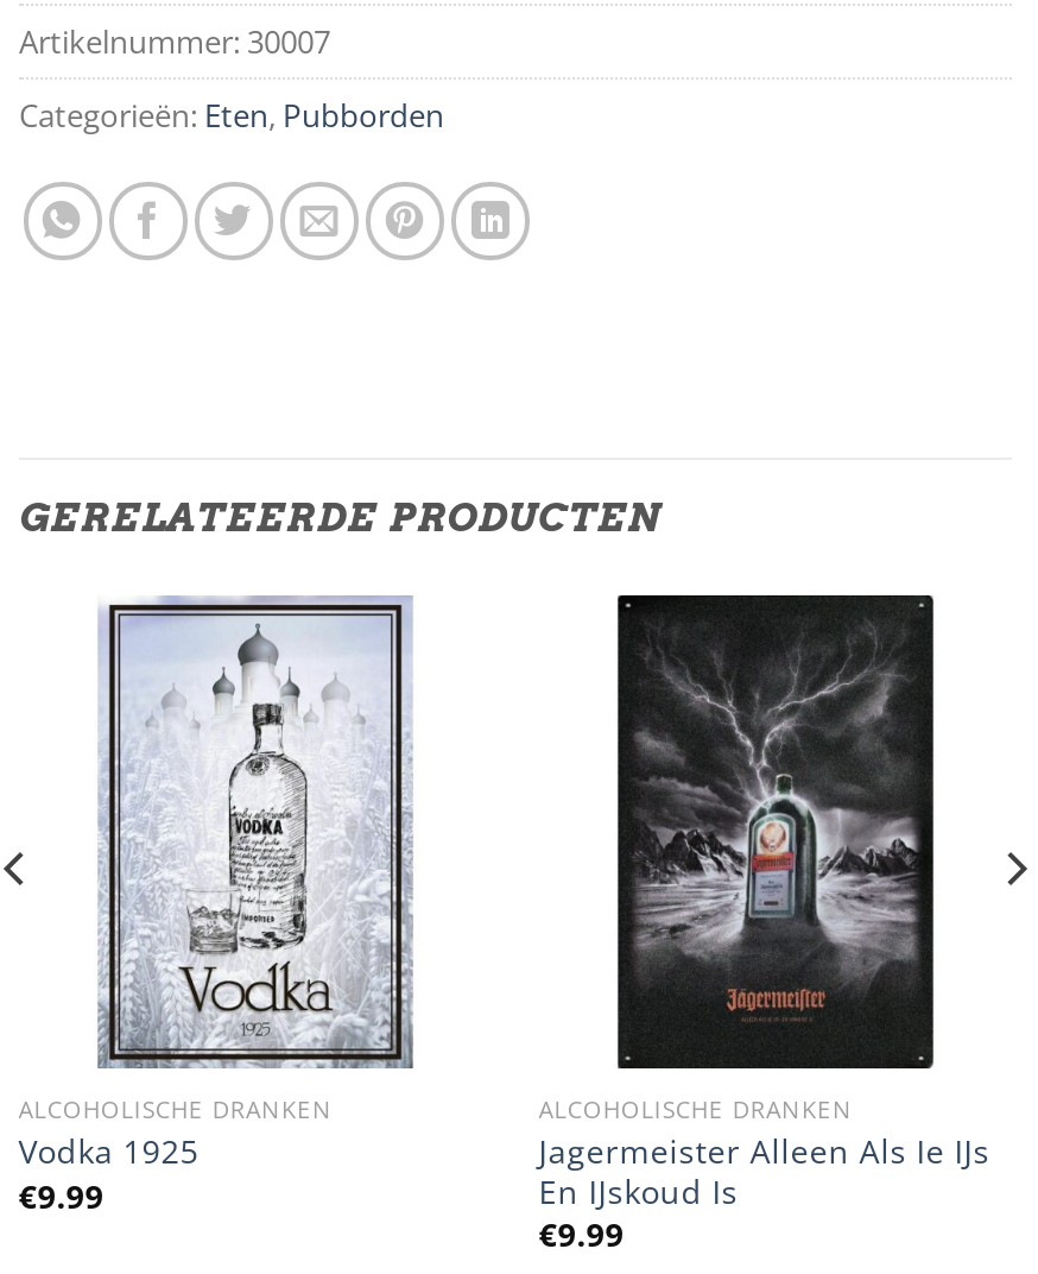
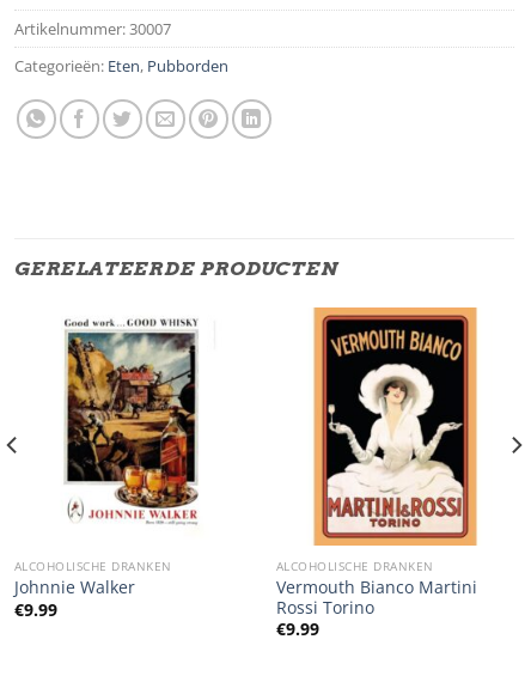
- [image]
- Vodka 1925
+ [image]
+ Johnnie Walker

- [image]
- Jagermeister Alleen Als Ie IJs
- En IJskoud Is
+ [image]
+ Vermouth Bianco Martini
+ Rossi Torino
